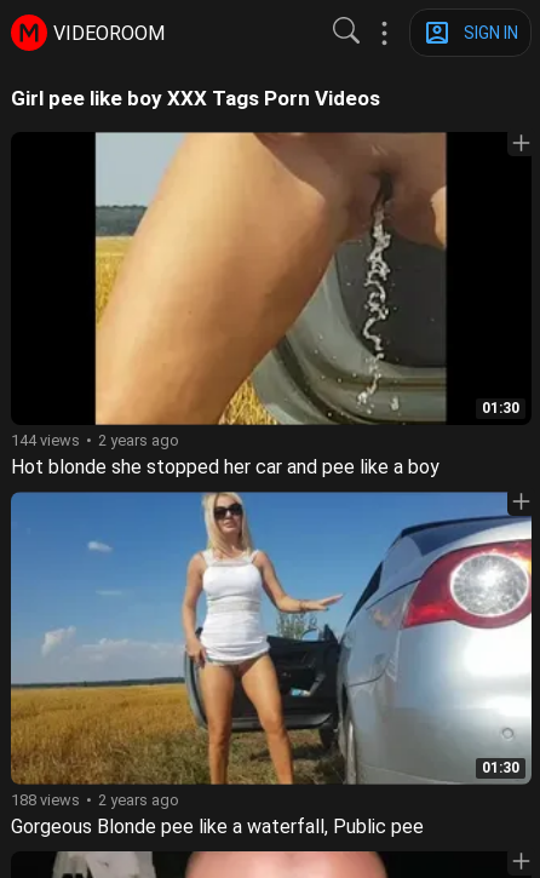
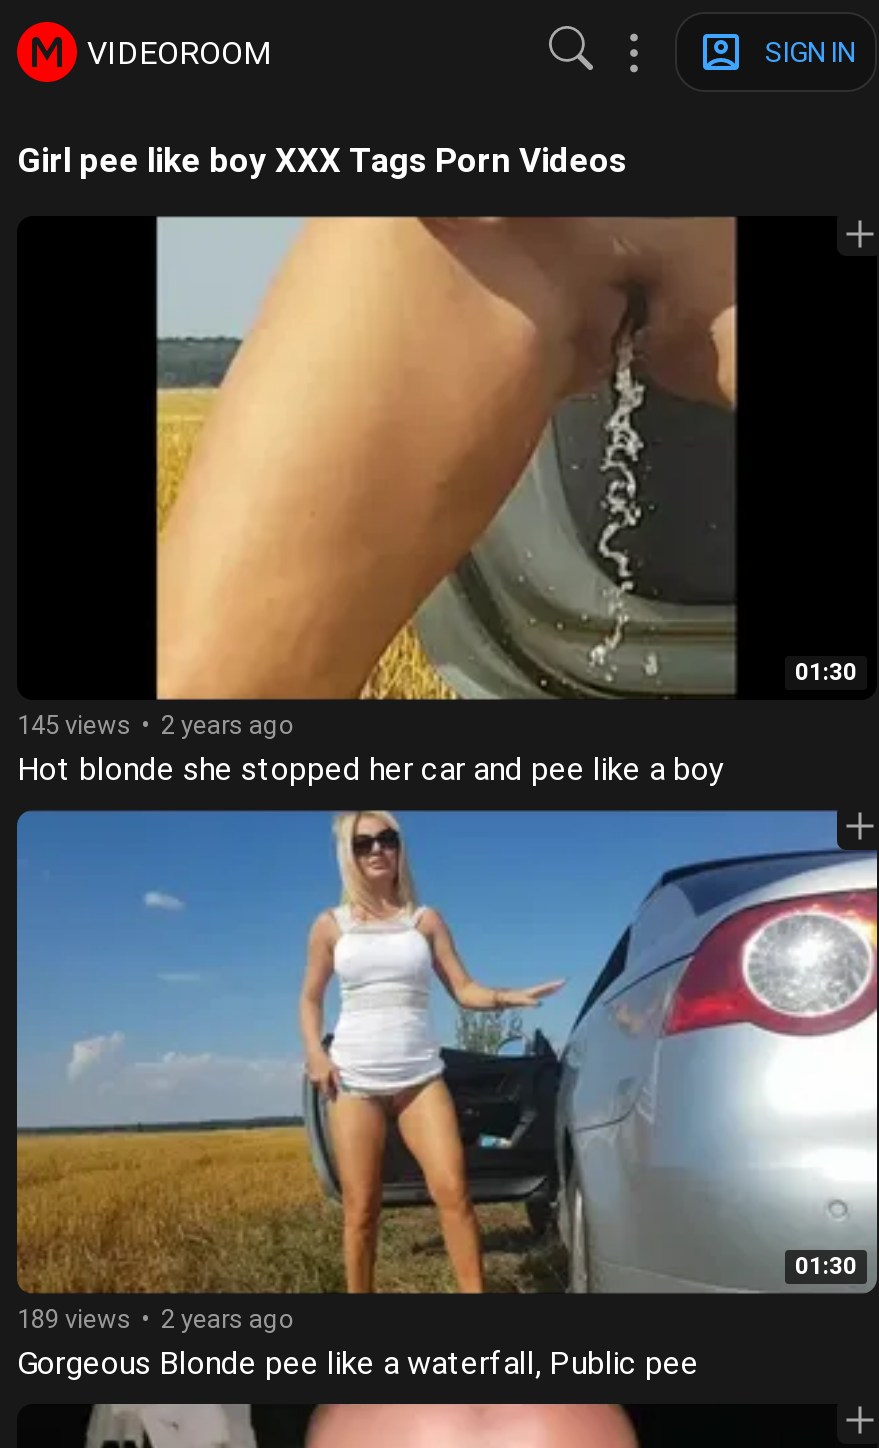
- 144 views 2 years ago
+ 145 views 2 years ago

- 188 views 2 years ago
+ 189 views 2 years ago
